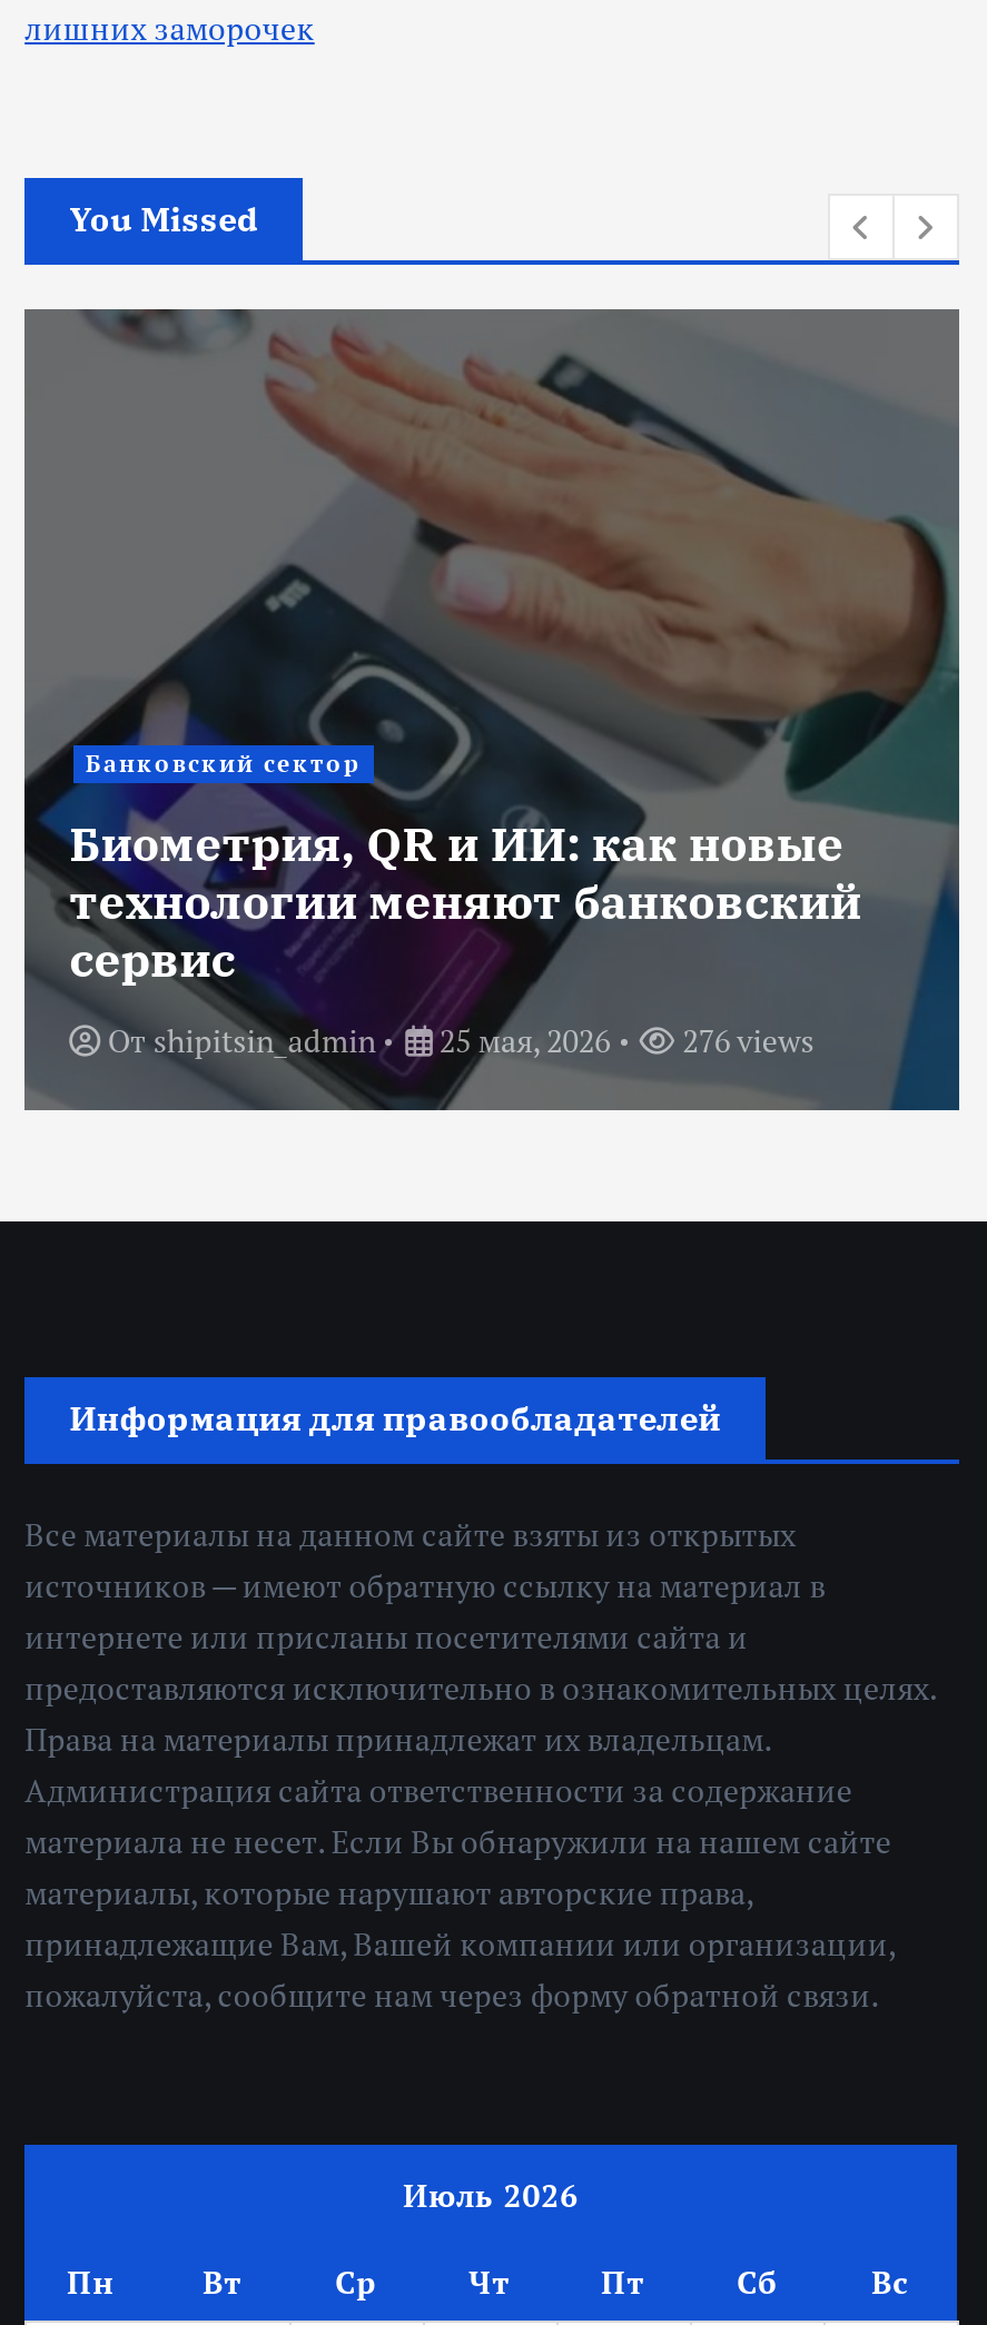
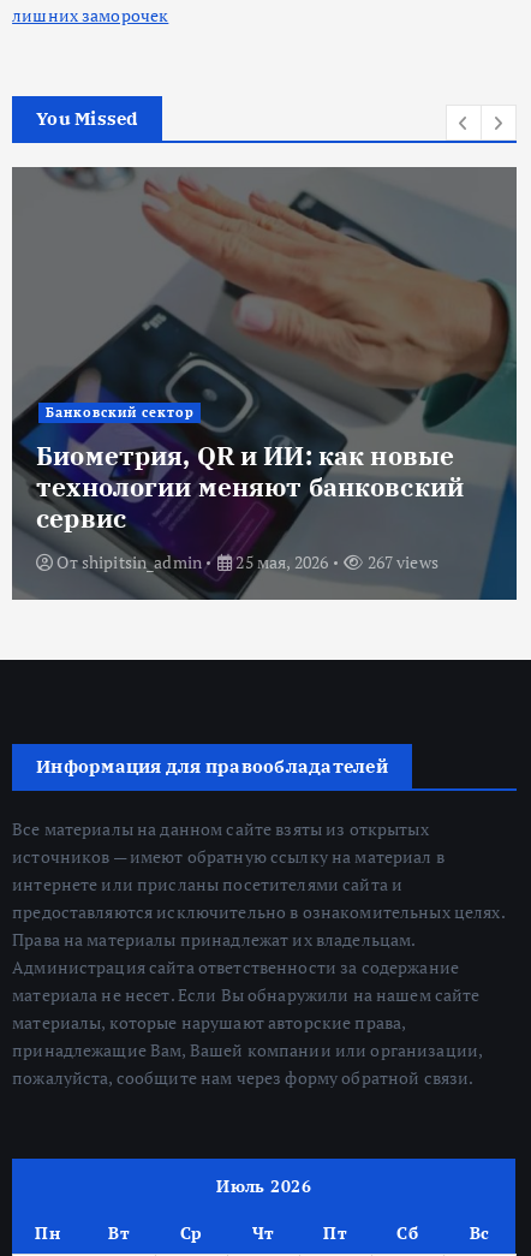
- 276 views
+ 267 views
